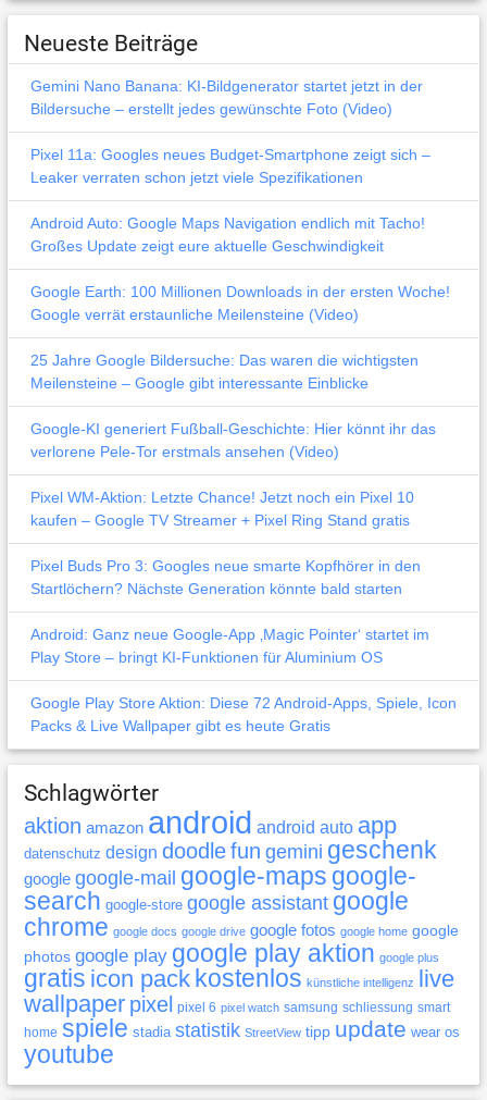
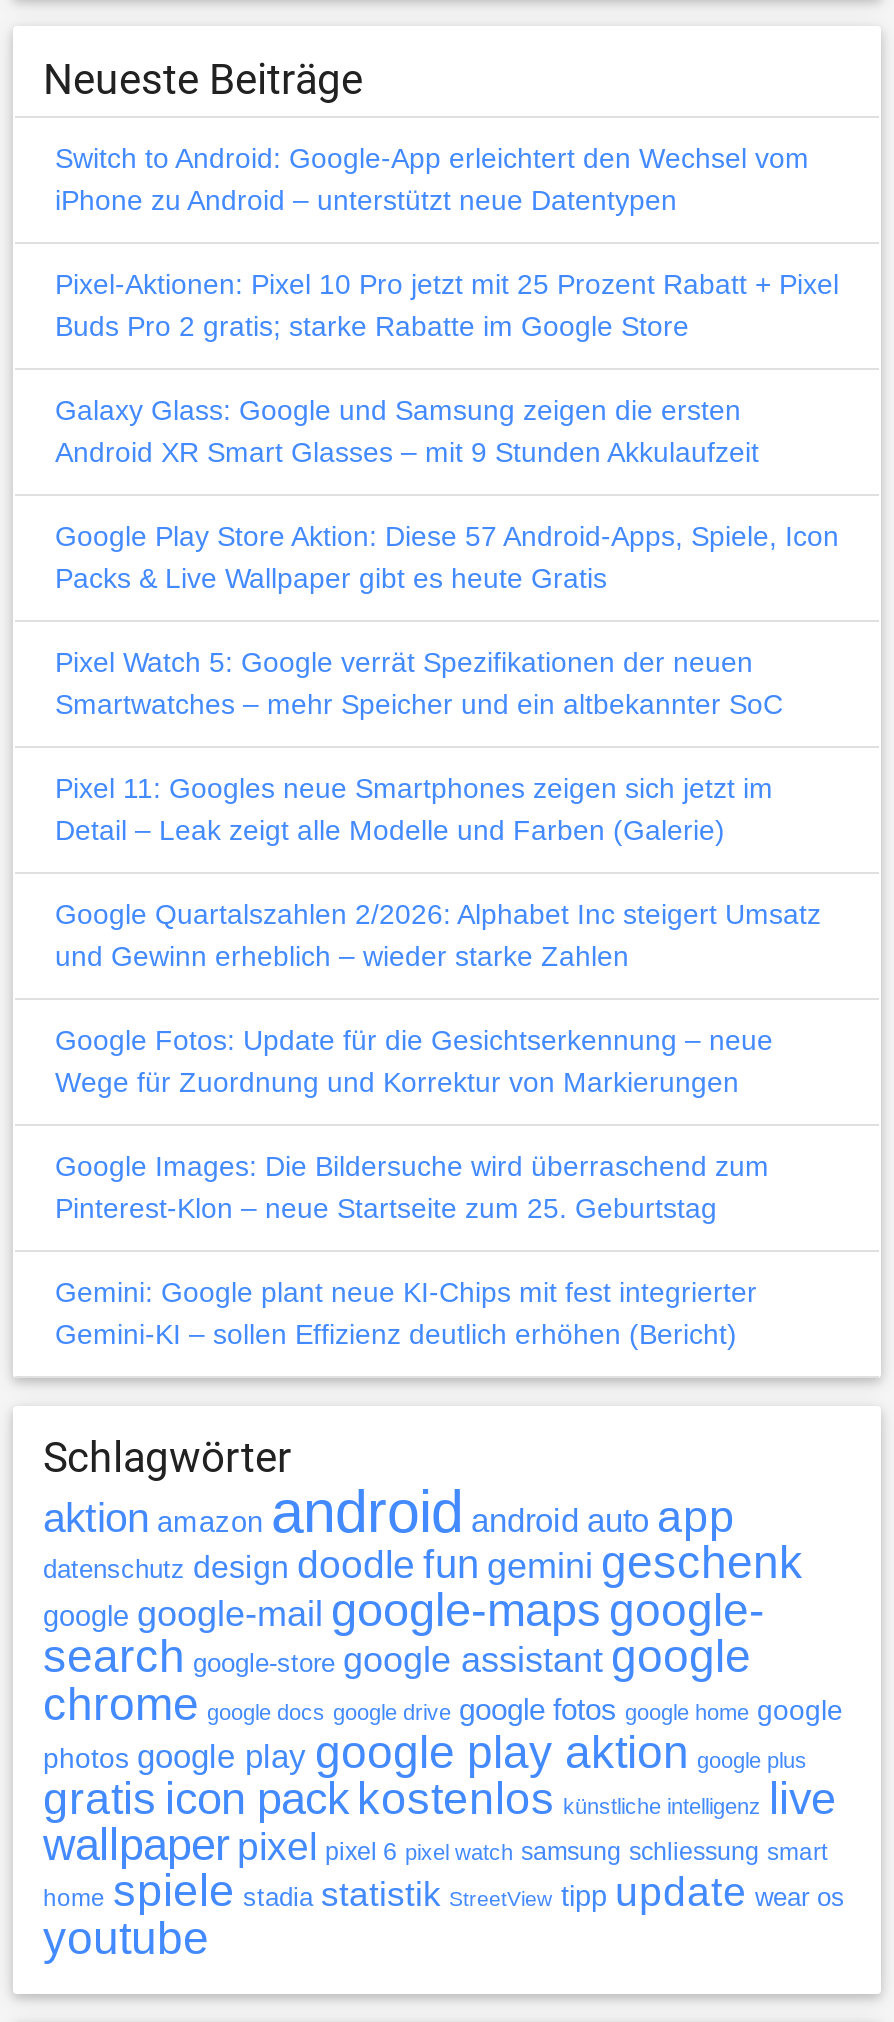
- Gemini Nano Banana: KI-Bildgenerator startet jetzt in der
- Bildersuche – erstellt jedes gewünschte Foto (Video)
- Pixel 11a: Googles neues Budget-Smartphone zeigt sich –
- Leaker verraten schon jetzt viele Spezifikationen
- Android Auto: Google Maps Navigation endlich mit Tacho!
- Großes Update zeigt eure aktuelle Geschwindigkeit
- Google Earth: 100 Millionen Downloads in der ersten Woche!
- Google verrät erstaunliche Meilensteine (Video)
- 25 Jahre Google Bildersuche: Das waren die wichtigsten
- Meilensteine – Google gibt interessante Einblicke
- Google-KI generiert Fußball-Geschichte: Hier könnt ihr das
- verlorene Pele-Tor erstmals ansehen (Video)
- Pixel WM-Aktion: Letzte Chance! Jetzt noch ein Pixel 10
- kaufen – Google TV Streamer + Pixel Ring Stand gratis
- Pixel Buds Pro 3: Googles neue smarte Kopfhörer in den
- Startlöchern? Nächste Generation könnte bald starten
- Android: Ganz neue Google-App ‚Magic Pointer‘ startet im
- Play Store – bringt KI-Funktionen für Aluminium OS
- Google Play Store Aktion: Diese 72 Android-Apps, Spiele, Icon
+ Switch to Android: Google-App erleichtert den Wechsel vom
+ iPhone zu Android – unterstützt neue Datentypen
+ Pixel-Aktionen: Pixel 10 Pro jetzt mit 25 Prozent Rabatt + Pixel
+ Buds Pro 2 gratis; starke Rabatte im Google Store
+ Galaxy Glass: Google und Samsung zeigen die ersten
+ Android XR Smart Glasses – mit 9 Stunden Akkulaufzeit
+ Google Play Store Aktion: Diese 57 Android-Apps, Spiele, Icon

moved up: Packs & Live Wallpaper gibt es heute Gratis

+ Pixel Watch 5: Google verrät Spezifikationen der neuen
+ Smartwatches – mehr Speicher und ein altbekannter SoC
+ Pixel 11: Googles neue Smartphones zeigen sich jetzt im
+ Detail – Leak zeigt alle Modelle und Farben (Galerie)
+ Google Quartalszahlen 2/2026: Alphabet Inc steigert Umsatz
+ und Gewinn erheblich – wieder starke Zahlen
+ Google Fotos: Update für die Gesichtserkennung – neue
+ Wege für Zuordnung und Korrektur von Markierungen
+ Google Images: Die Bildersuche wird überraschend zum
+ Pinterest-Klon – neue Startseite zum 25. Geburtstag
+ Gemini: Google plant neue KI-Chips mit fest integrierter
+ Gemini-KI – sollen Effizienz deutlich erhöhen (Bericht)
